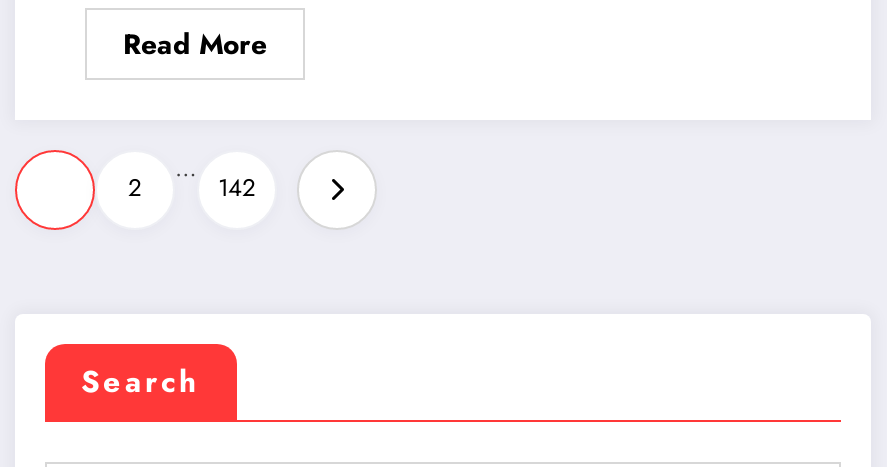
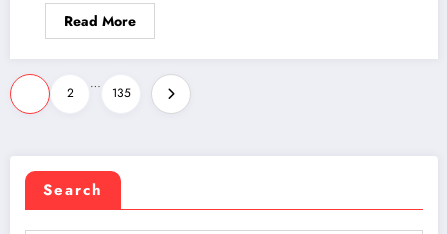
- 142
+ 135
